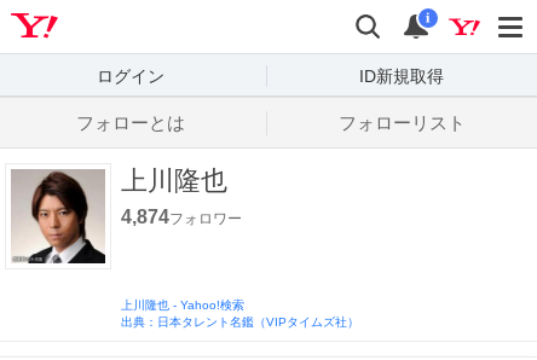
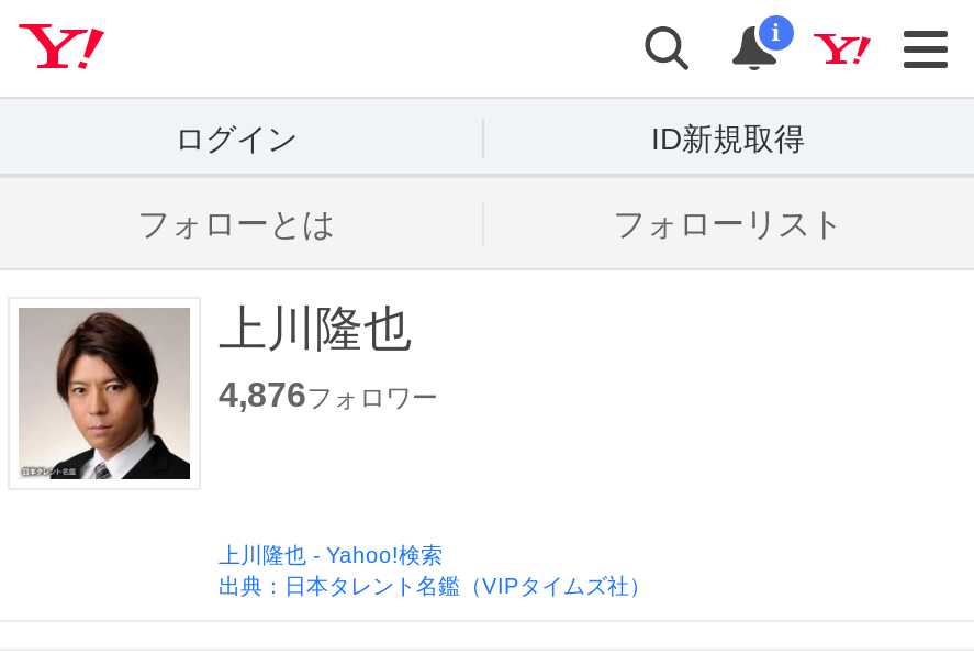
- 4,874フォロワー
+ 4,876フォロワー
